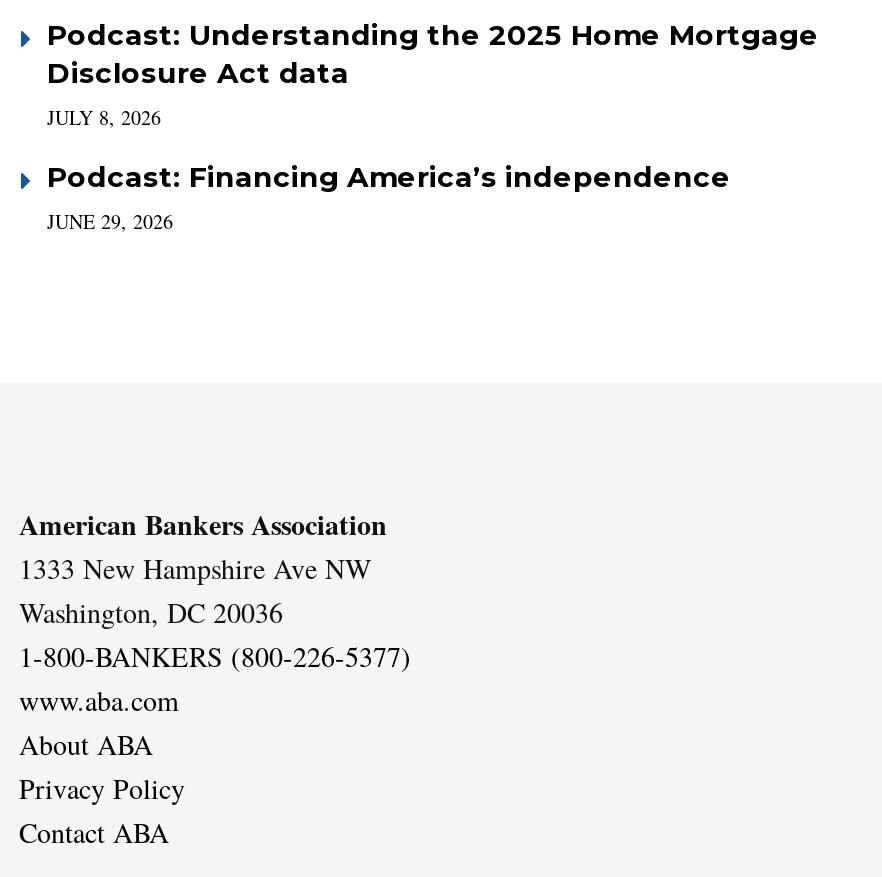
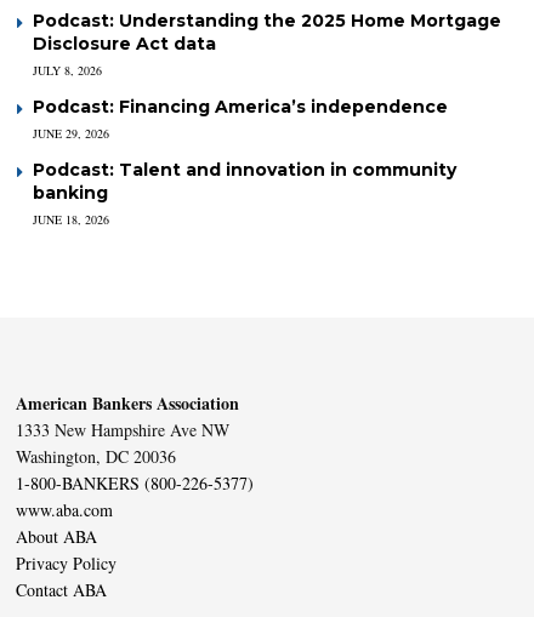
+ Podcast: Talent and innovation in community
+ banking
+ JUNE 18, 2026
